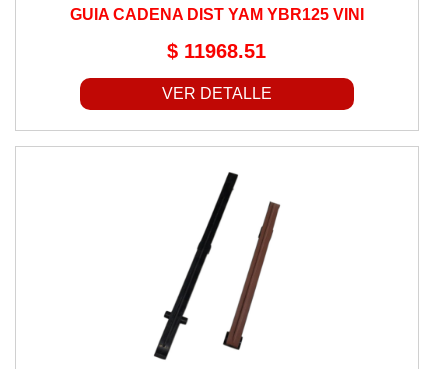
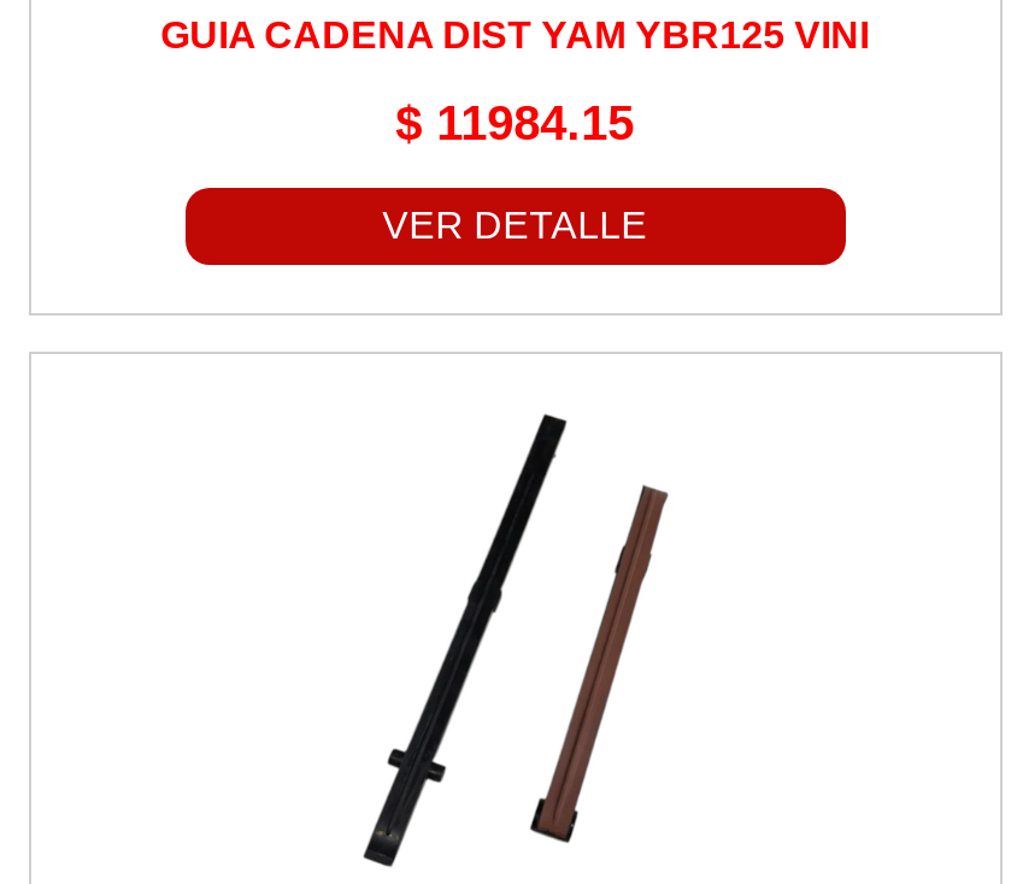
- $ 11968.51
+ $ 11984.15
